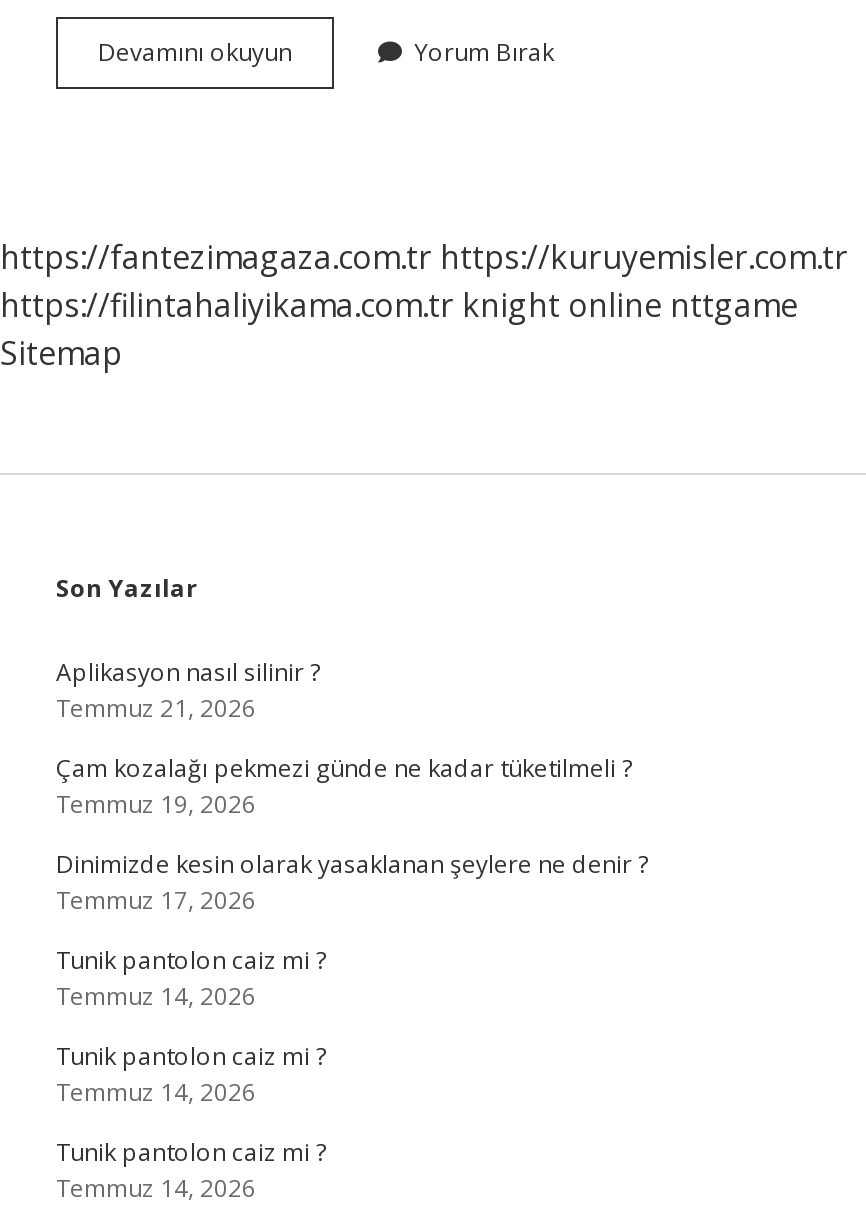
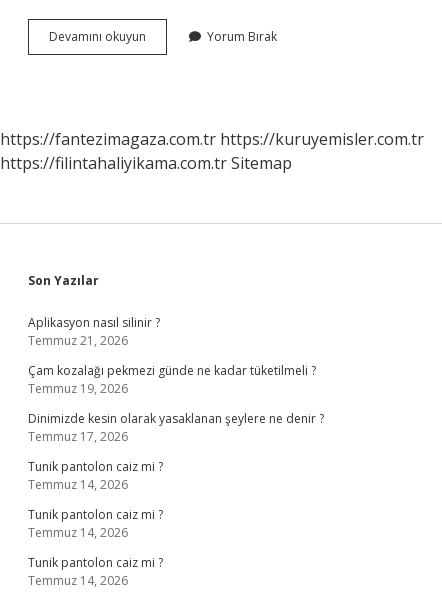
- https://filintahaliyikama.com.tr knight online nttgame
- Sitemap
+ https://filintahaliyikama.com.tr Sitemap
